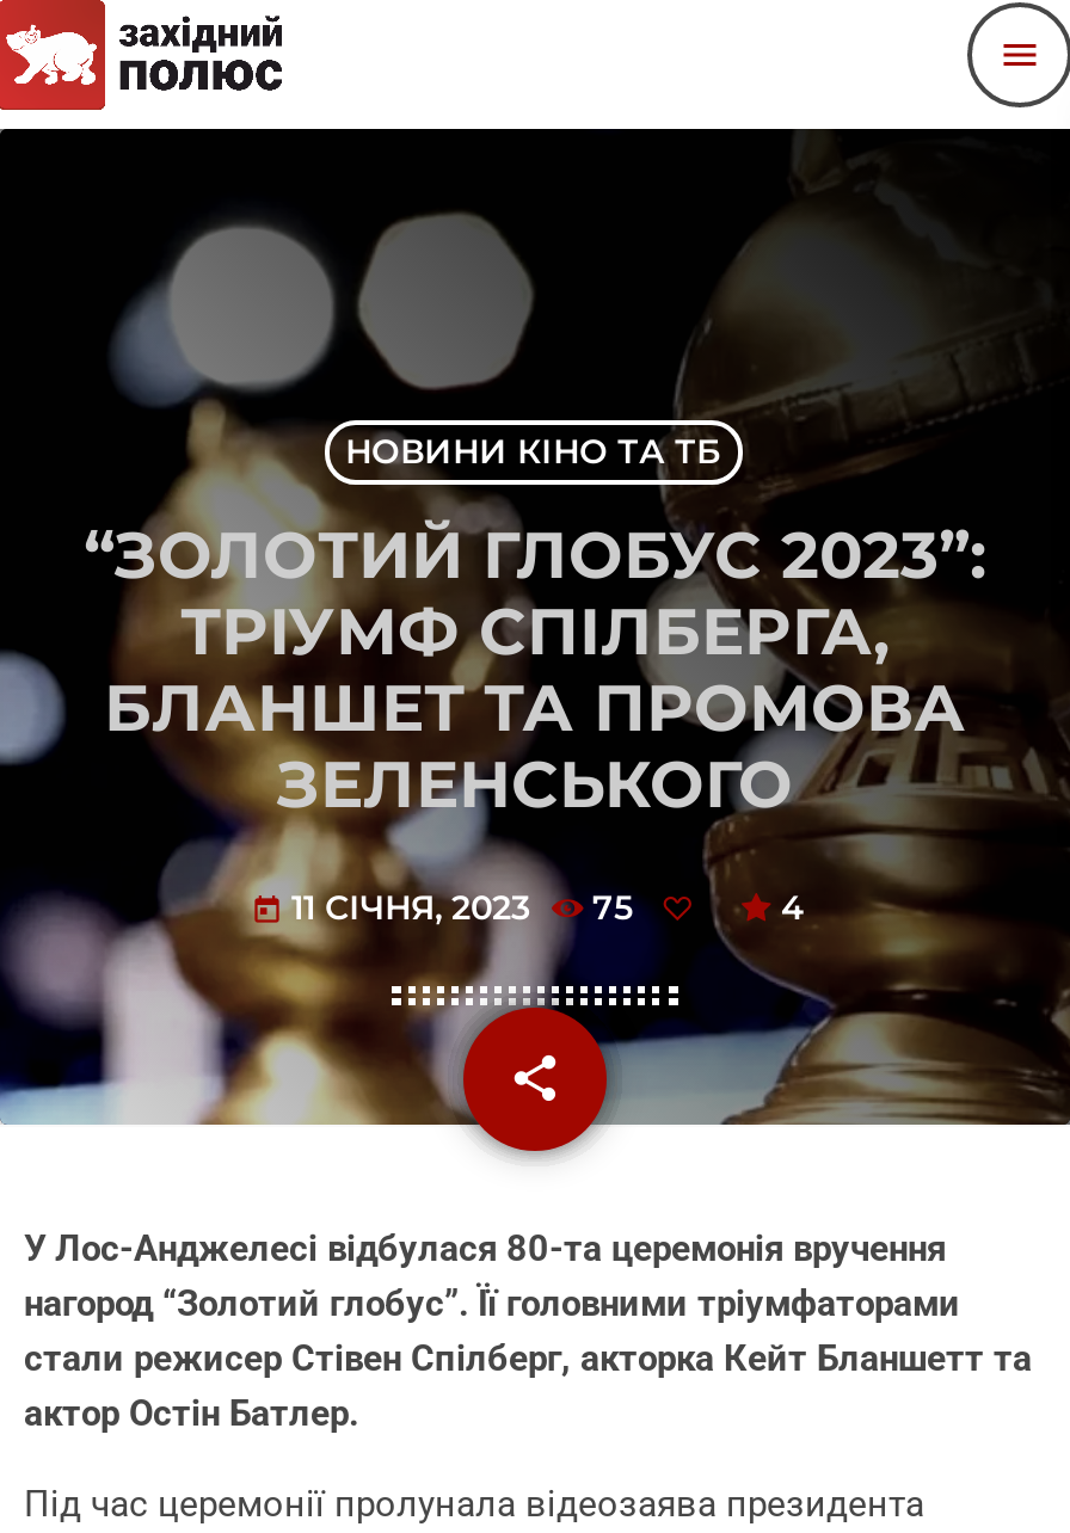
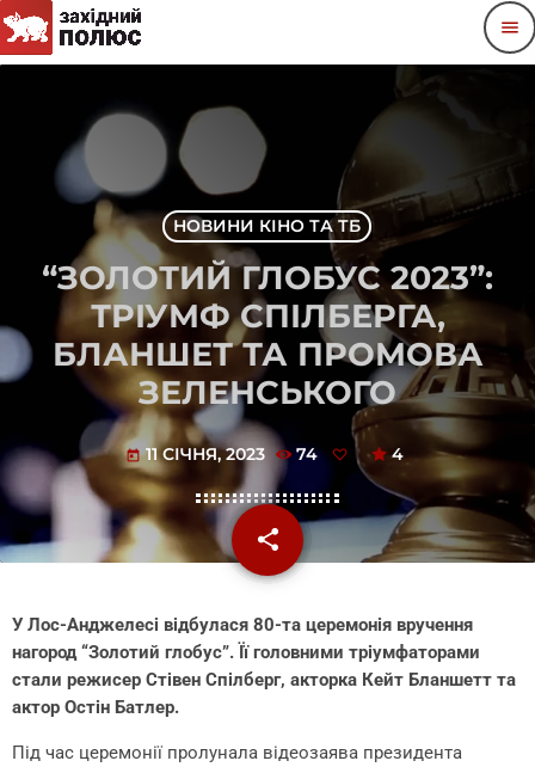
- 75
+ 74
